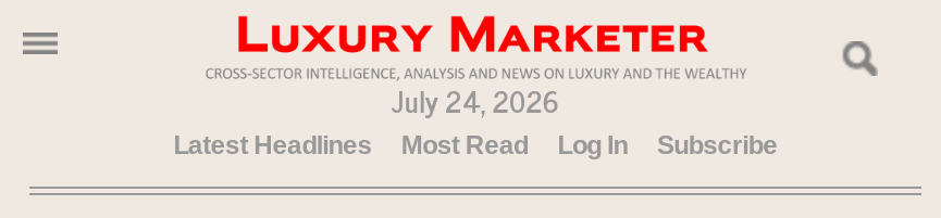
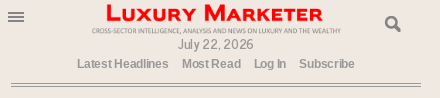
- July 24, 2026
+ July 22, 2026
